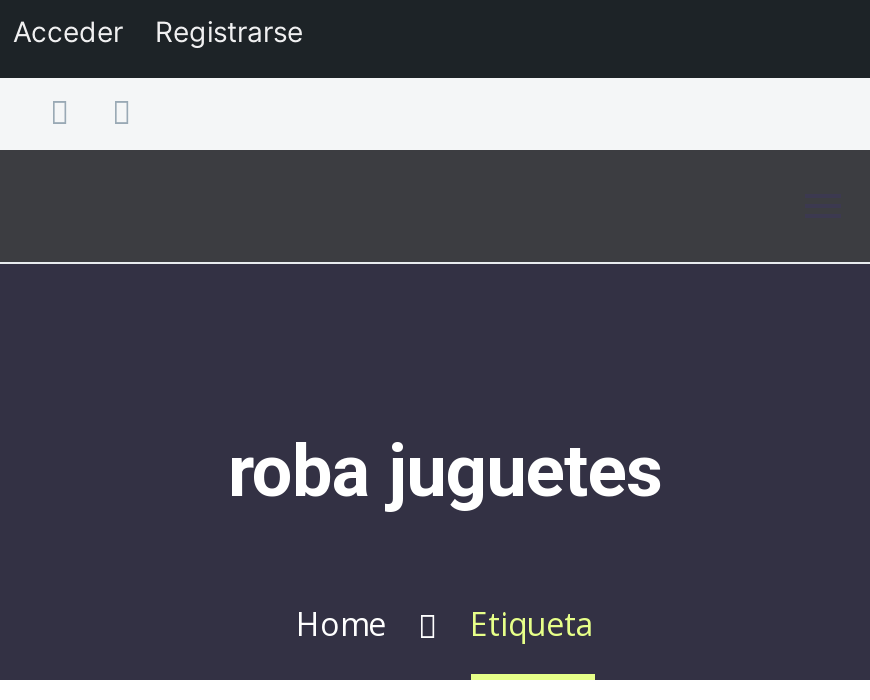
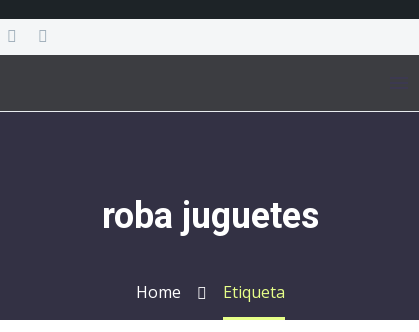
- Acceder
- Registrarse
